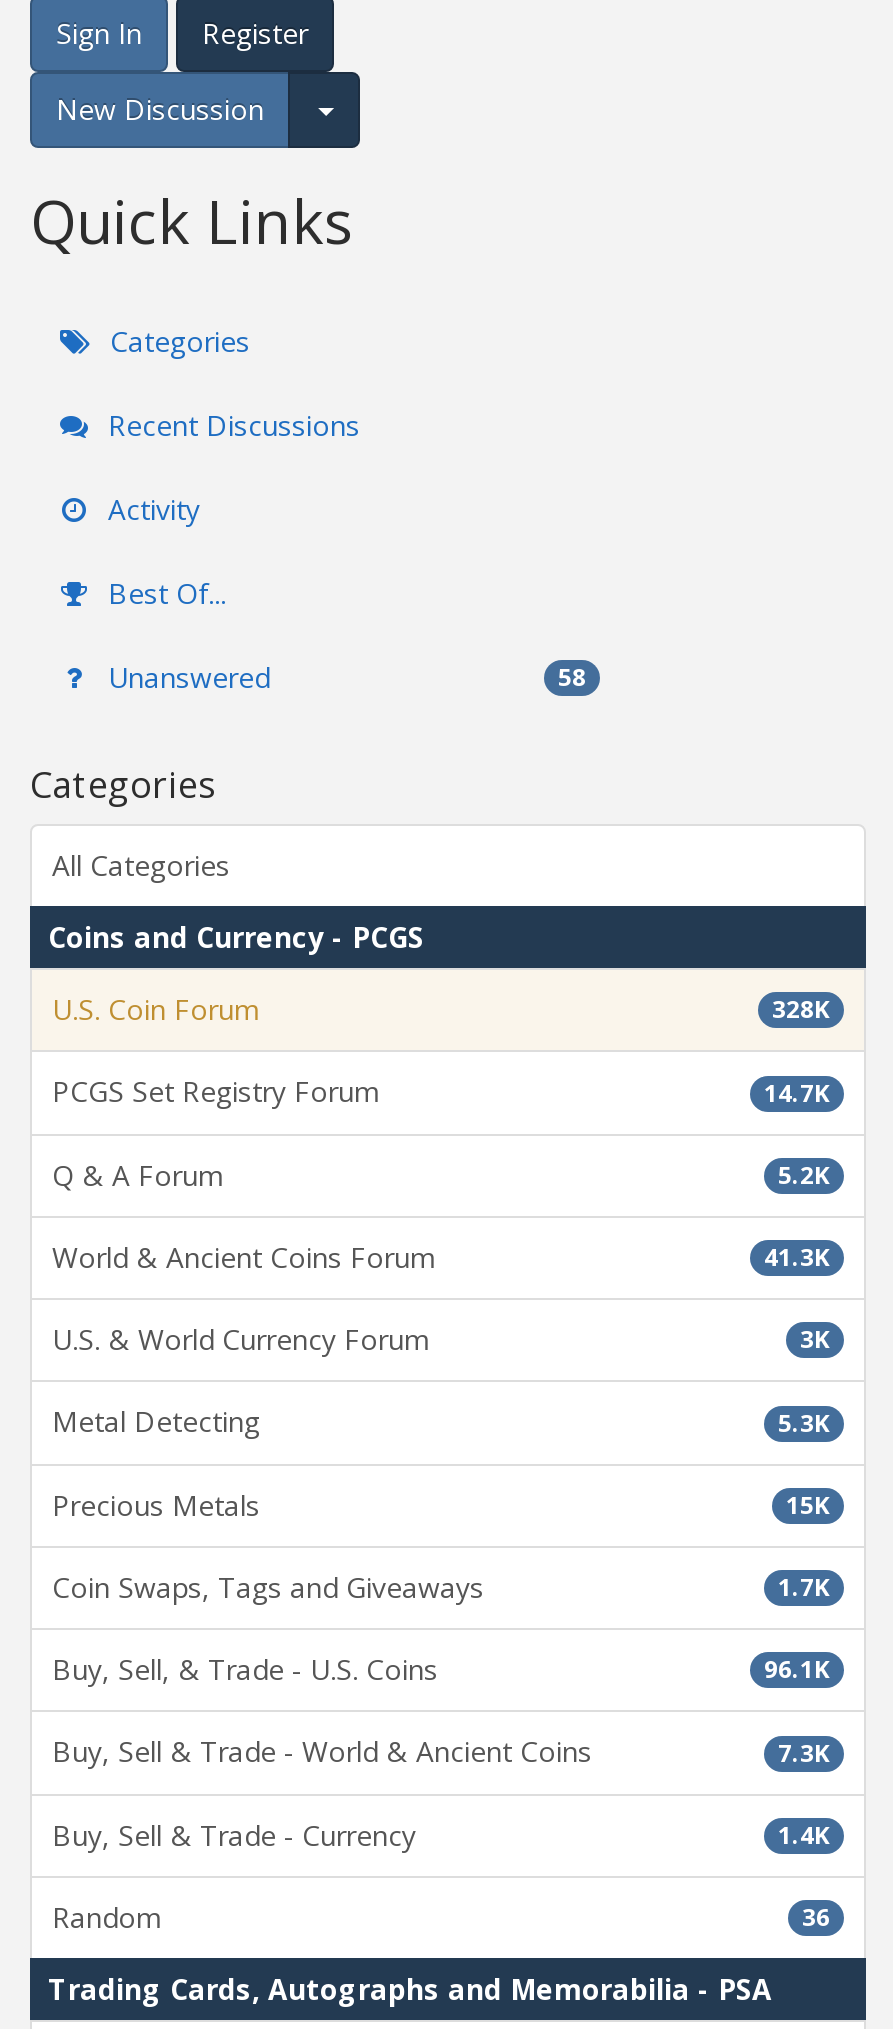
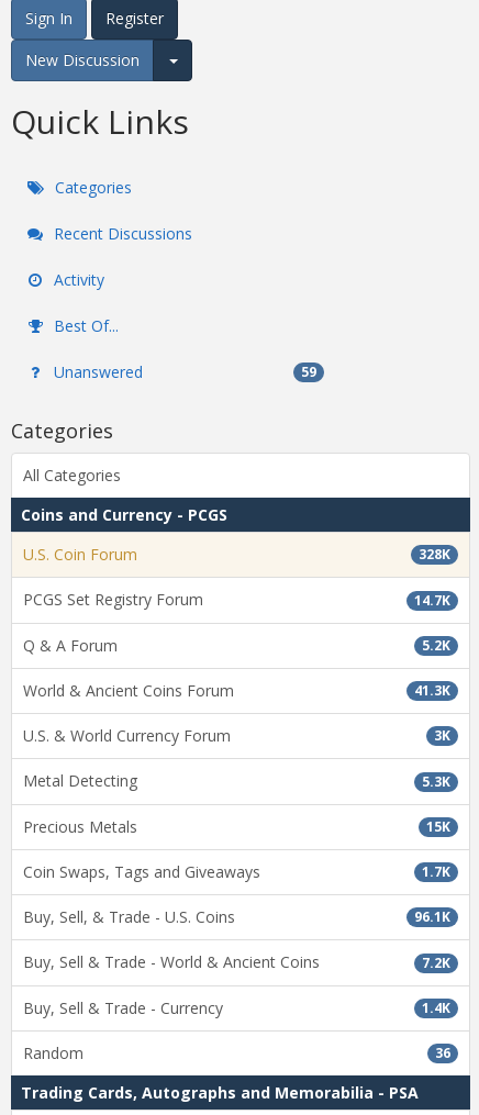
- 58
+ 59

- 7.3K
+ 7.2K
